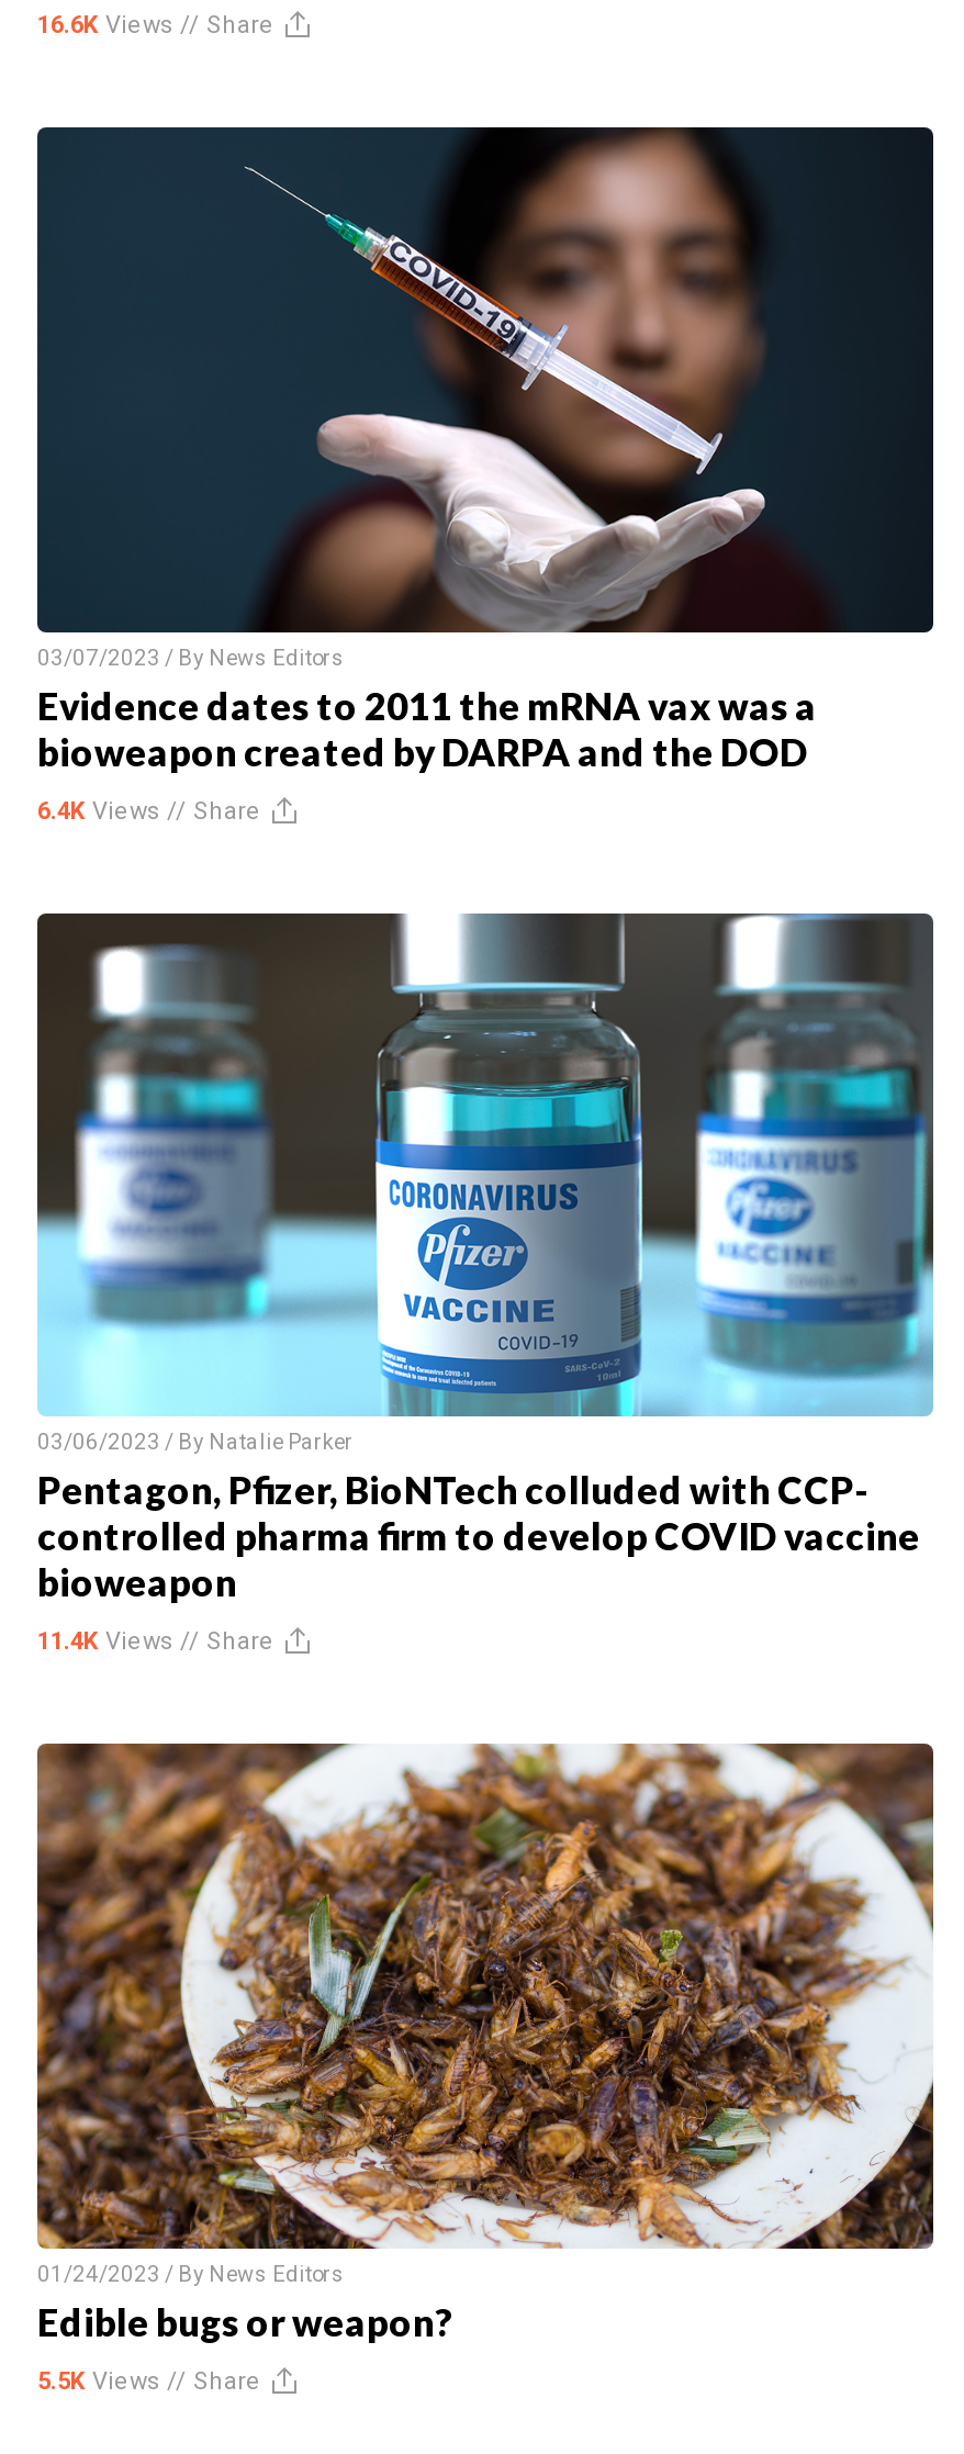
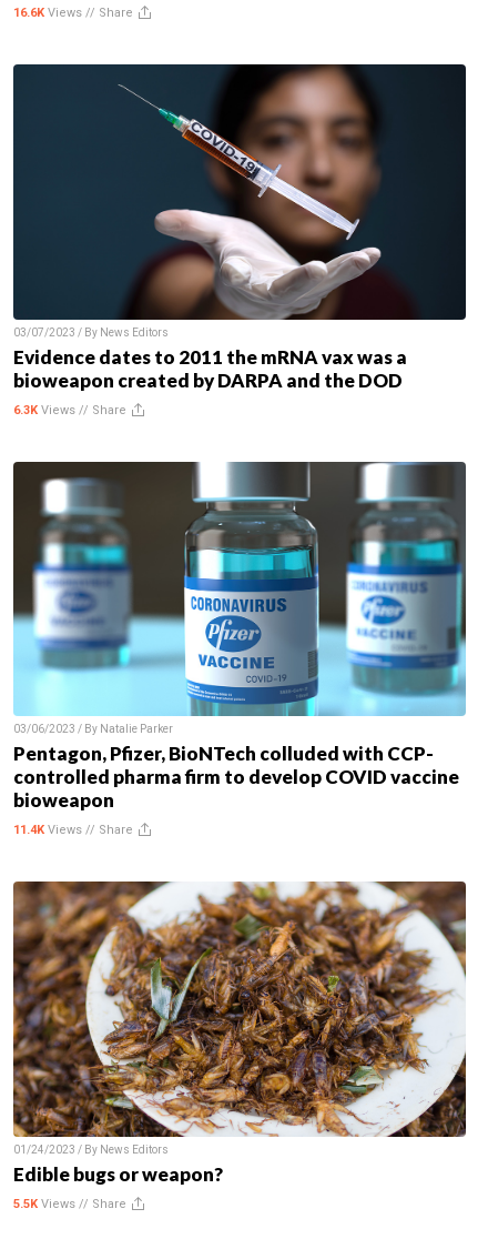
- 6.4K Views // Share
+ 6.3K Views // Share
